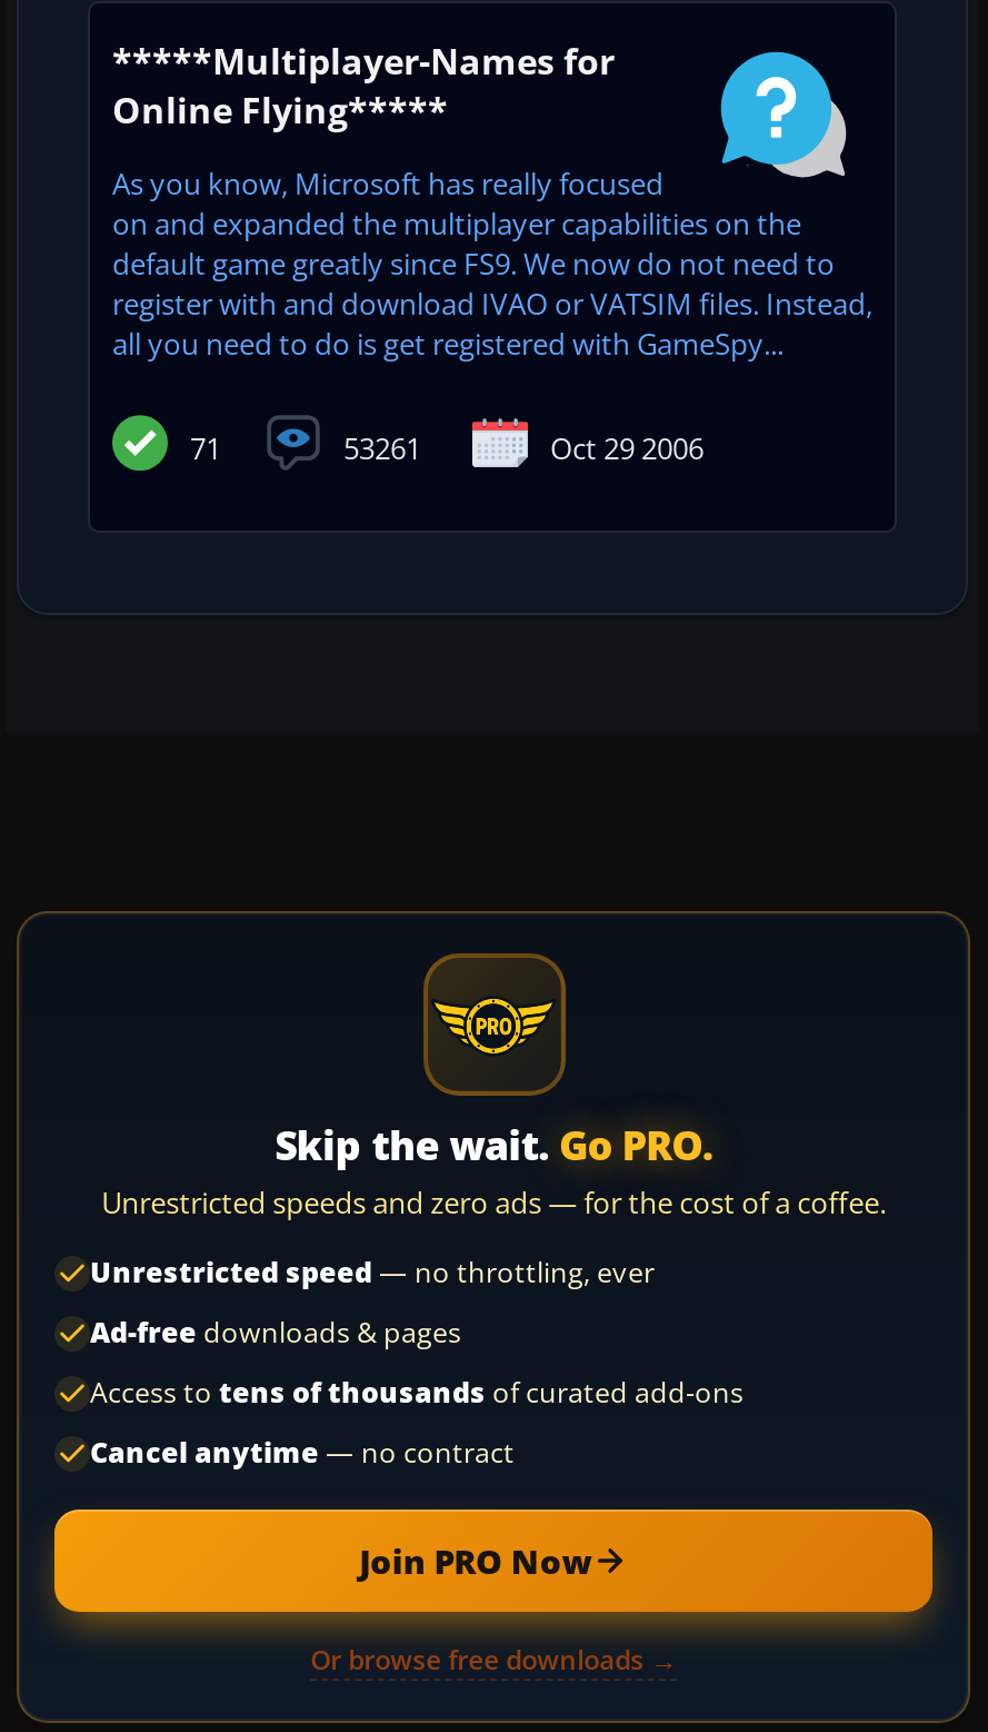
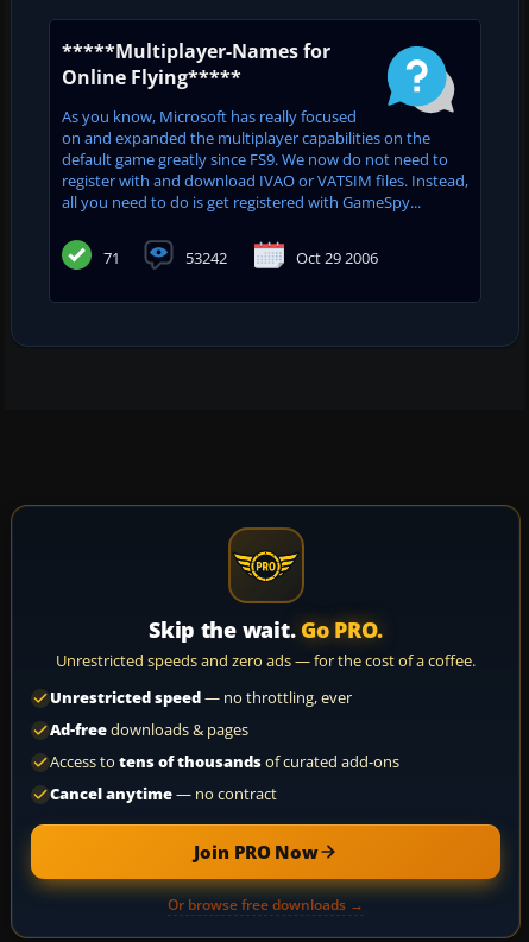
- 53261
+ 53242
